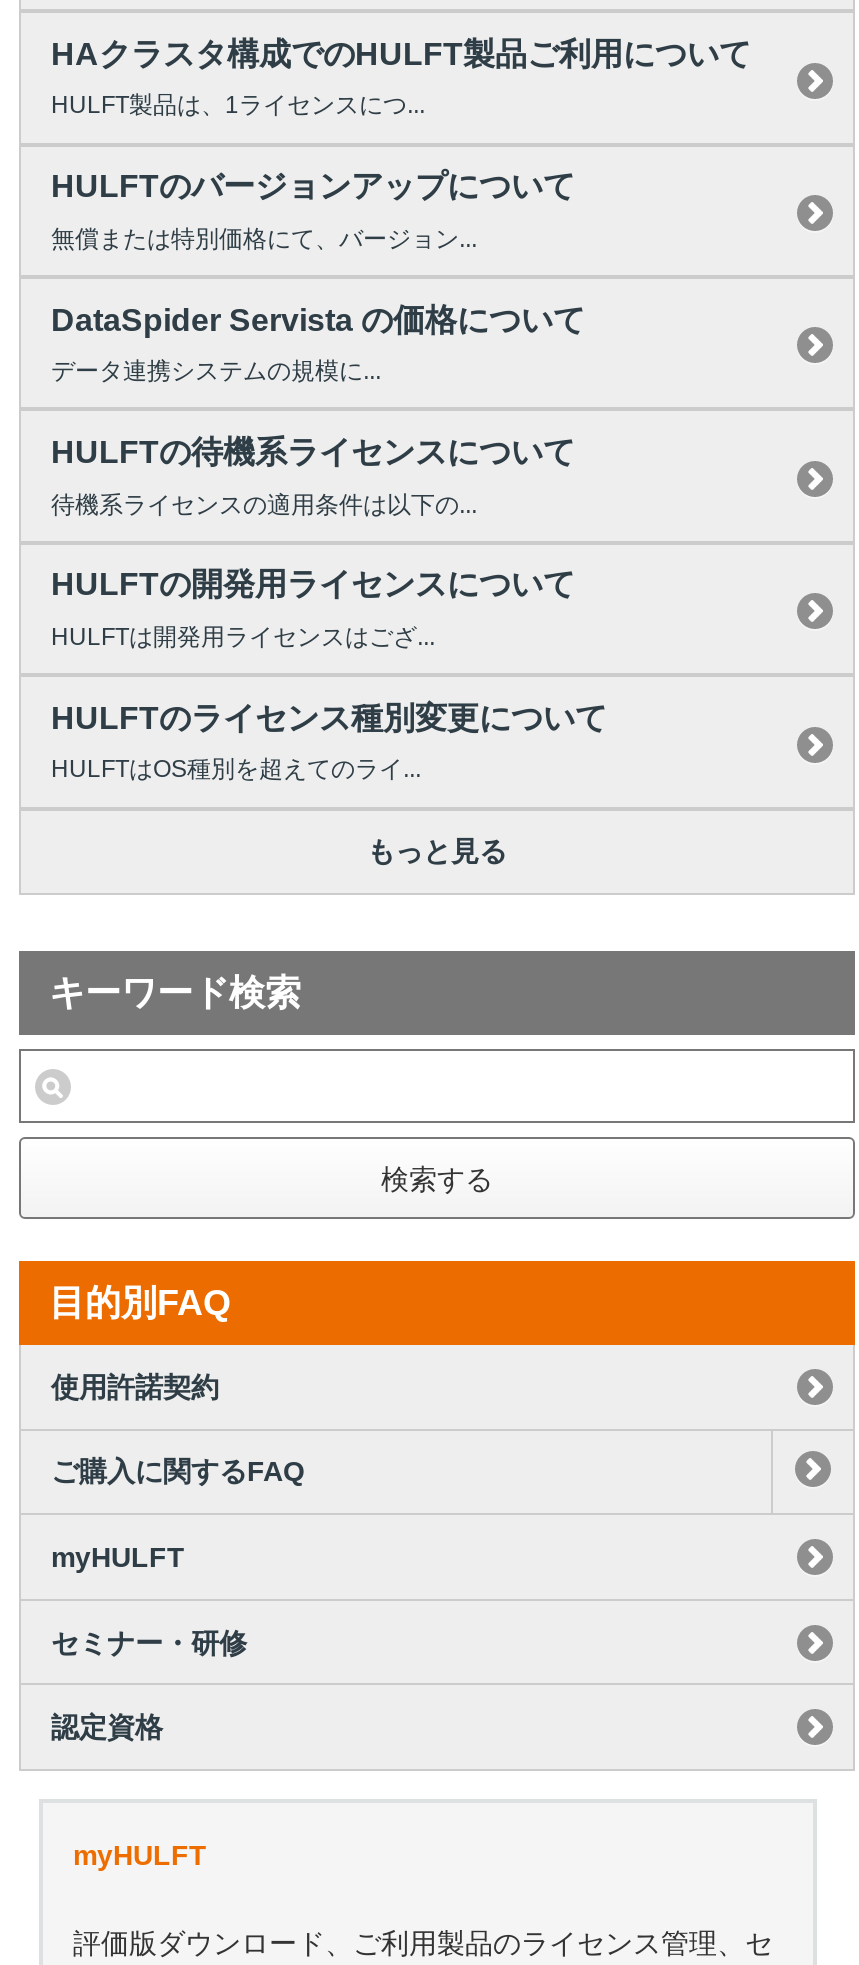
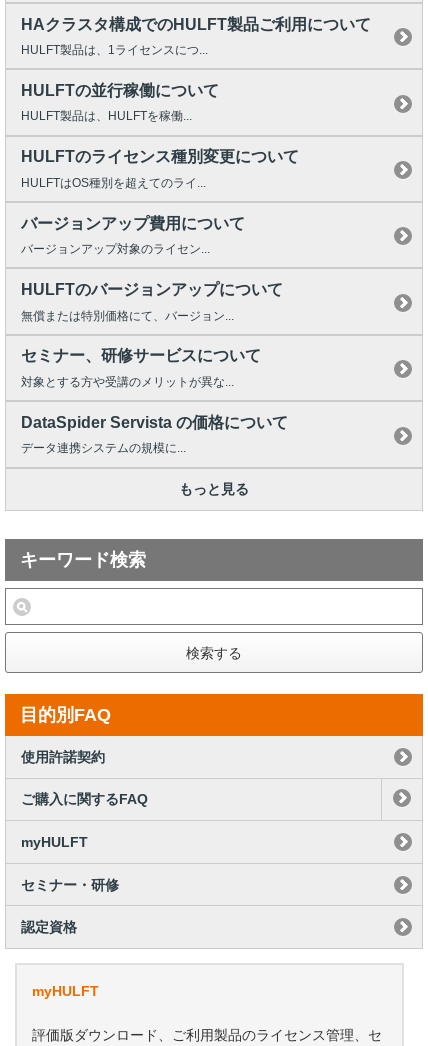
moved down: HULFTのバージョンアップについて | 無償または特別価格にて、バージョン...

moved down: DataSpider Servista の価格について | データ連携システムの規模に...

- HULFTの待機系ライセンスについて
- 待機系ライセンスの適用条件は以下の...
- HULFTの開発用ライセンスについて
- HULFTは開発用ライセンスはござ...
+ HULFTの並行稼働について
+ HULFT製品は、HULFTを稼働...

moved up: HULFTのライセンス種別変更について | HULFTはOS種別を超えてのライ...

+ バージョンアップ費用について
+ バージョンアップ対象のライセン...
+ セミナー、研修サービスについて
+ 対象とする方や受講のメリットが異な...
